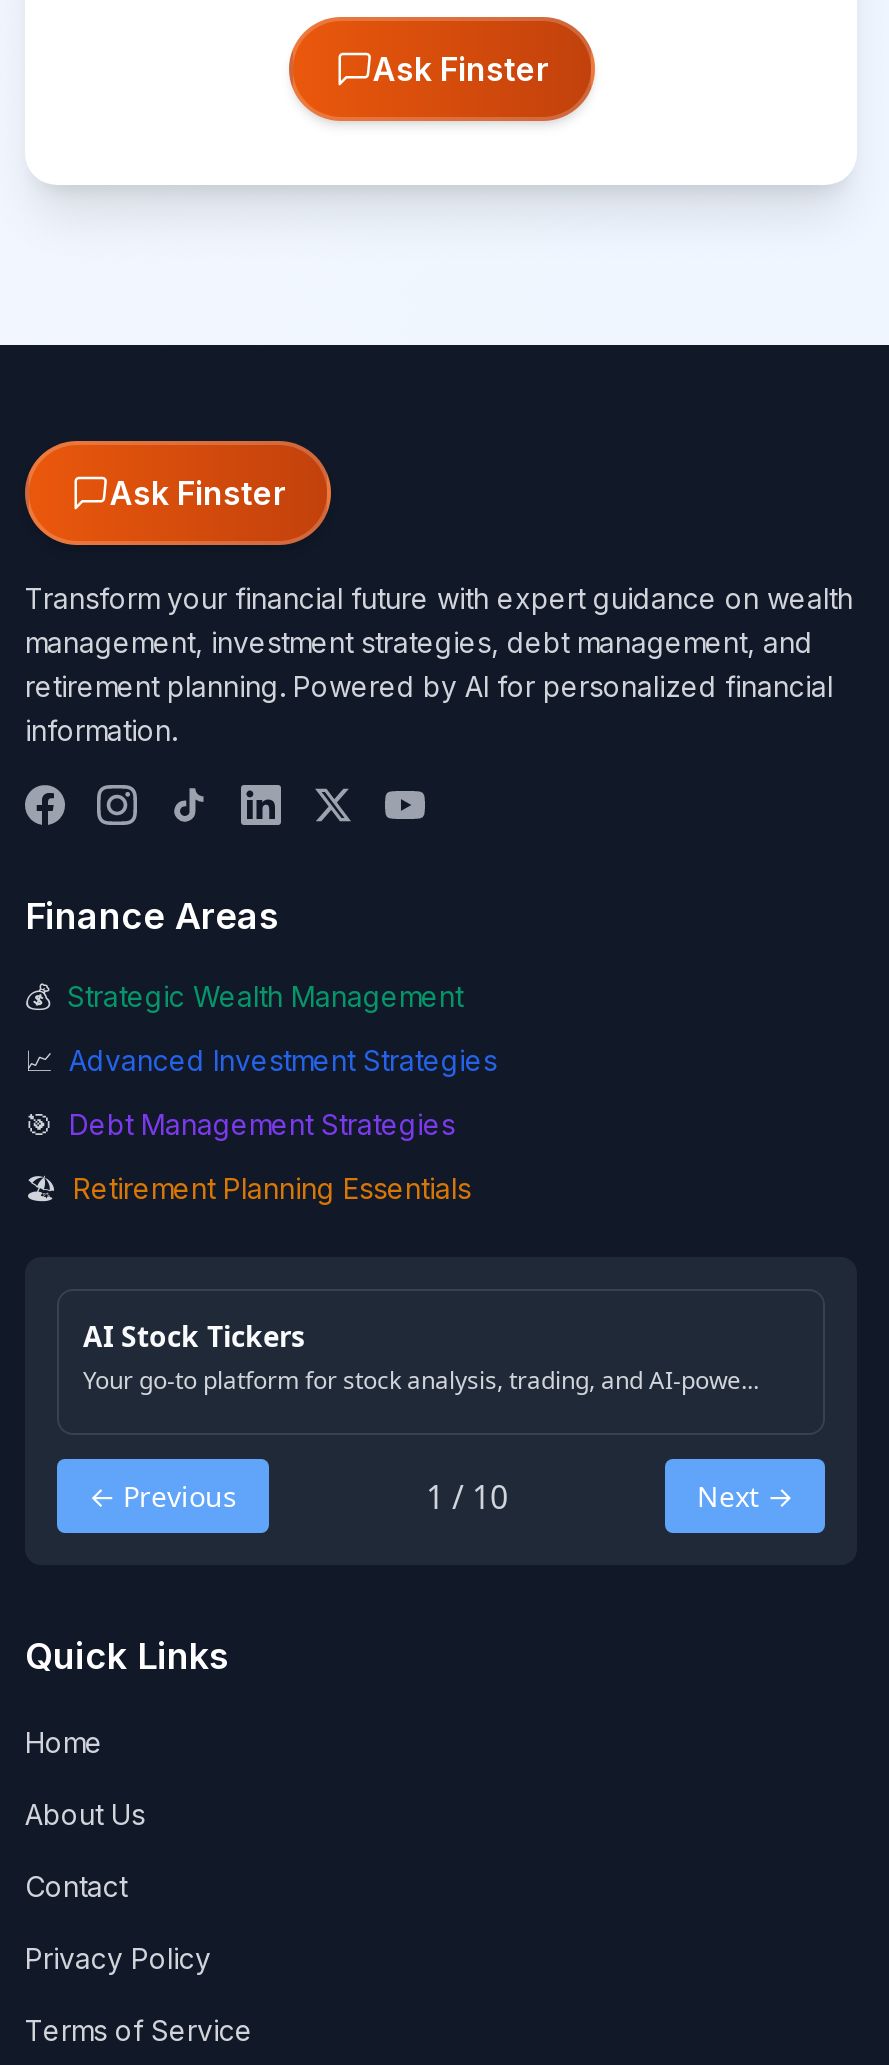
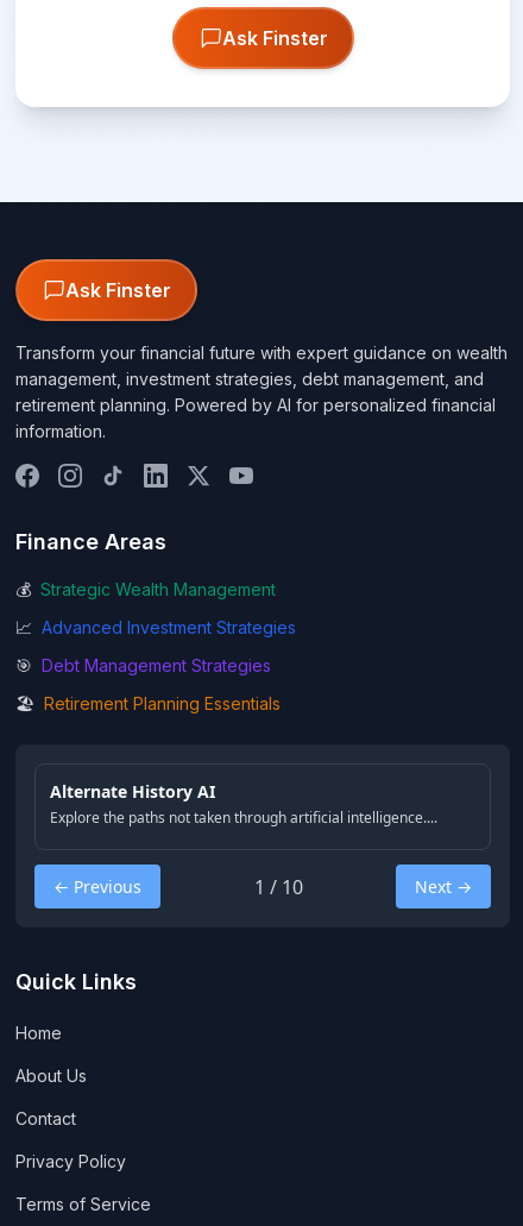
- AI Stock Tickers
- Your go-to platform for stock analysis, trading, and AI-powe...
+ Alternate History AI
+ Explore the paths not taken through artificial intelligence....
